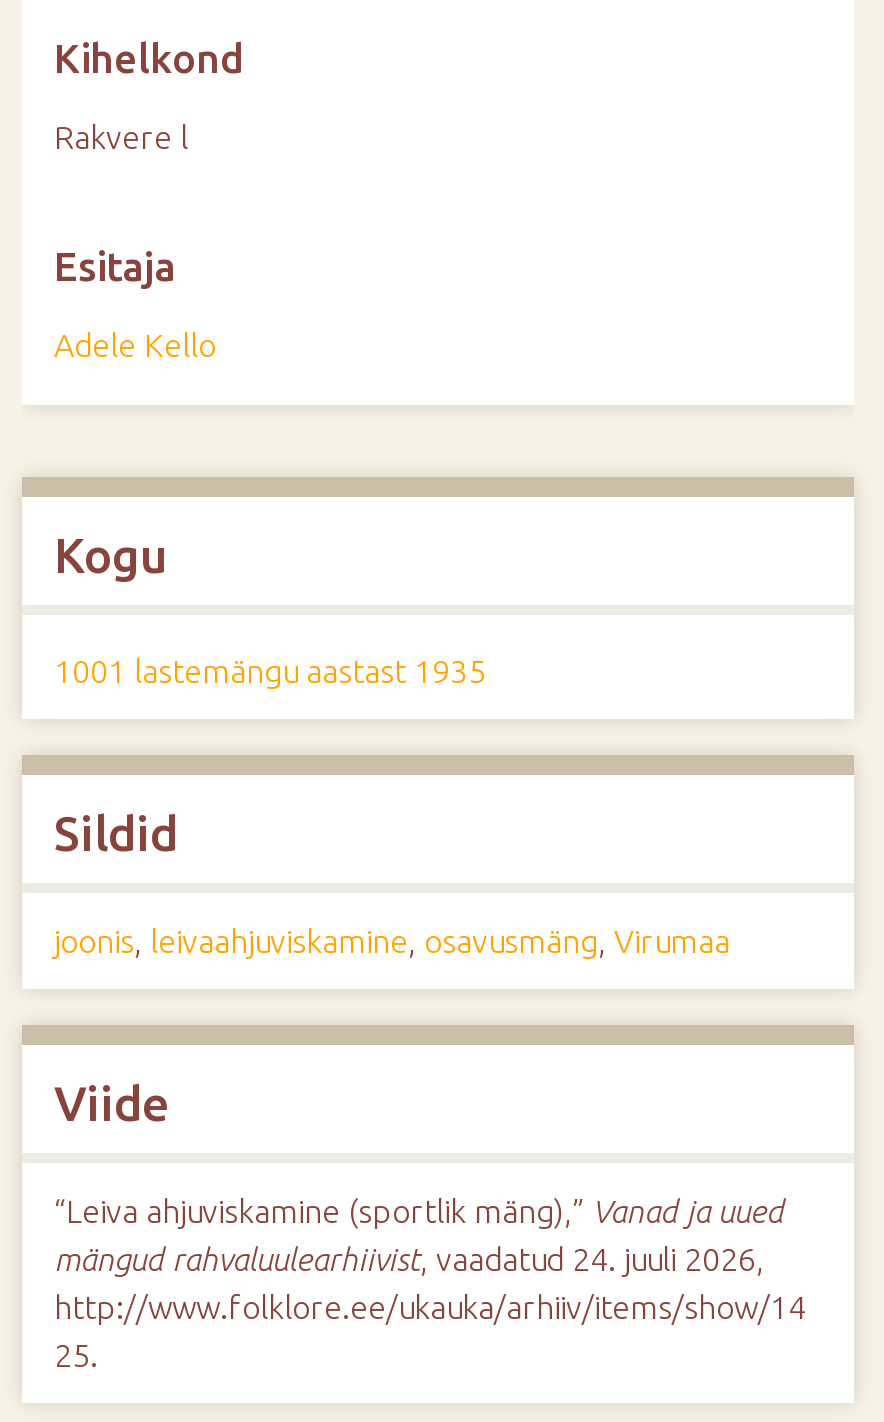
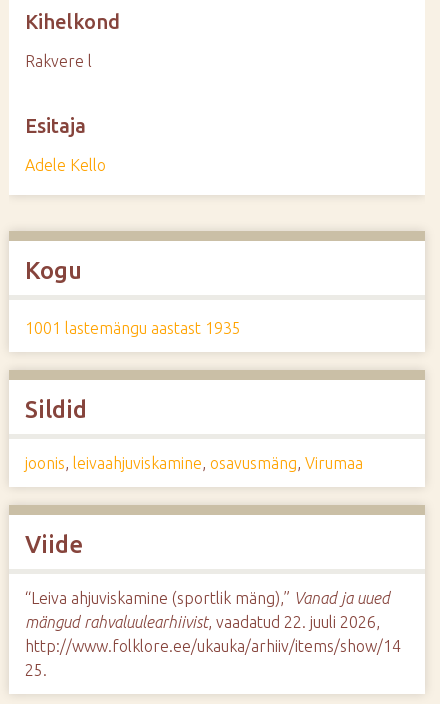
- mängud rahvaluulearhiivist, vaadatud 24. juuli 2026,
+ mängud rahvaluulearhiivist, vaadatud 22. juuli 2026,
